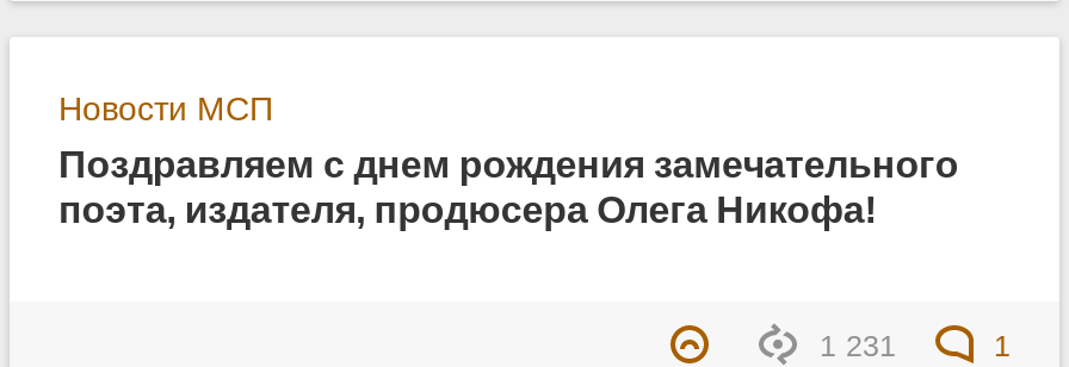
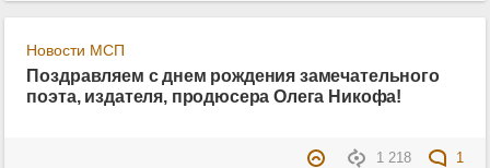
- 1 231
+ 1 218
